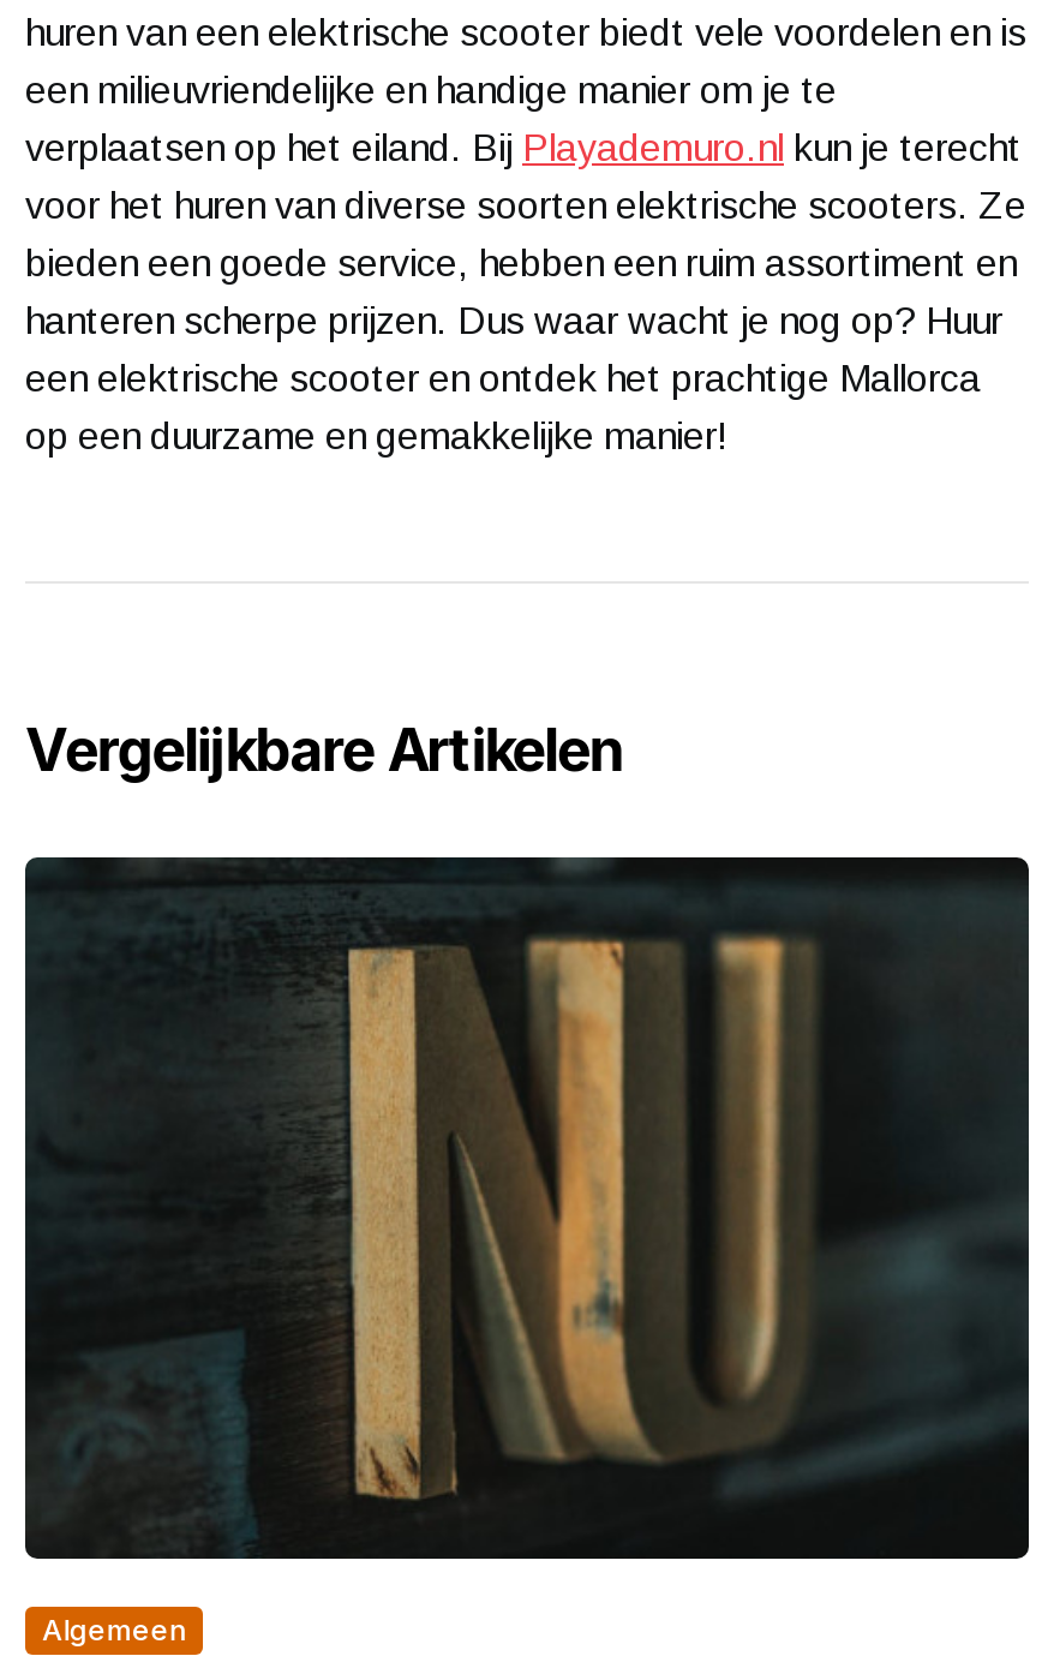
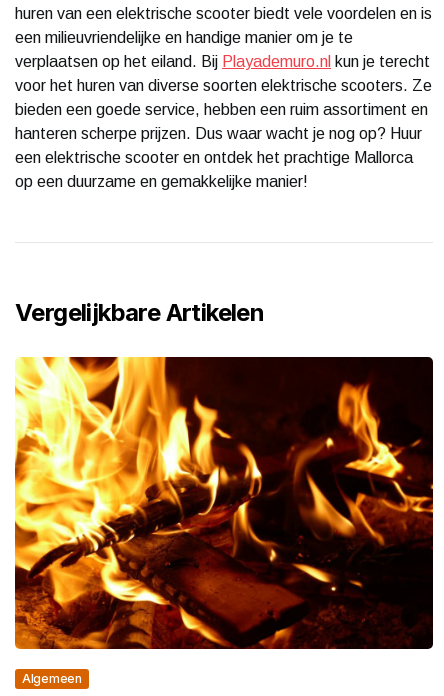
- [image]
+ [image]
